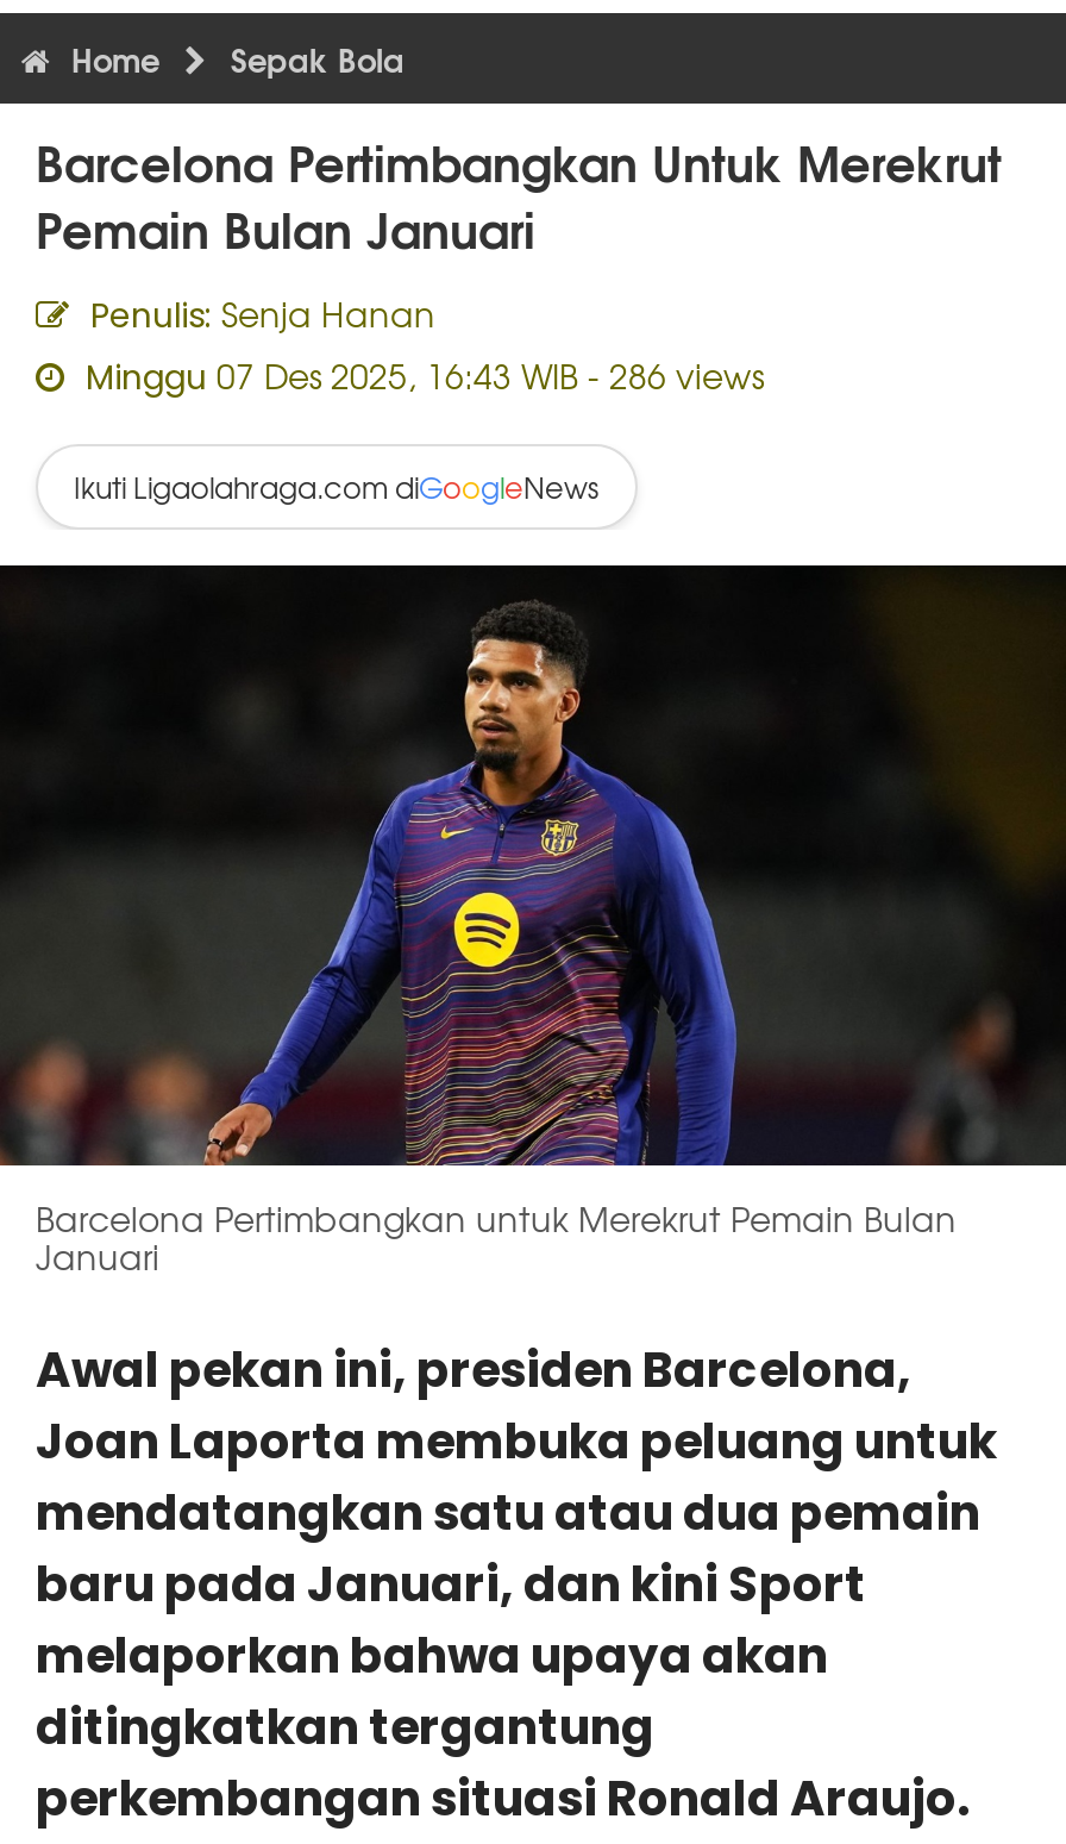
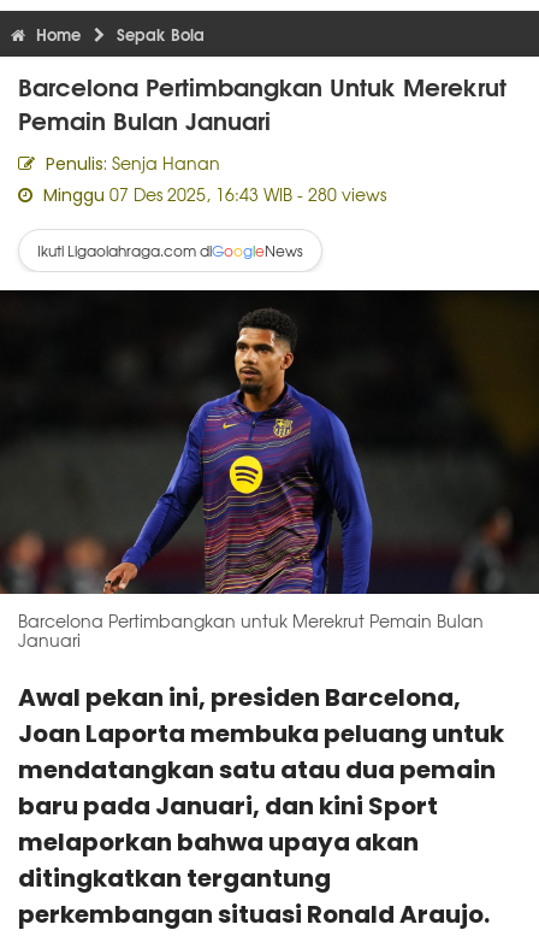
- Minggu 07 Des 2025, 16:43 WIB - 286 views
+ Minggu 07 Des 2025, 16:43 WIB - 280 views
